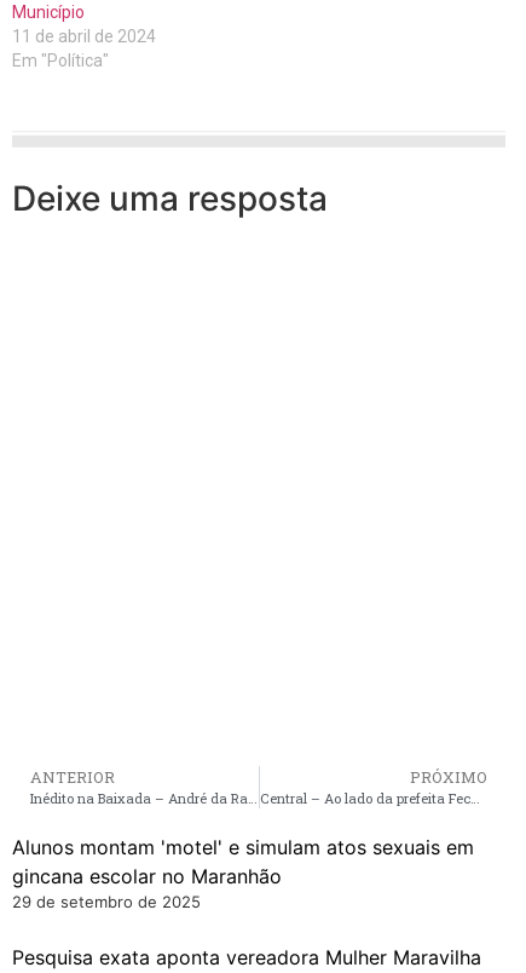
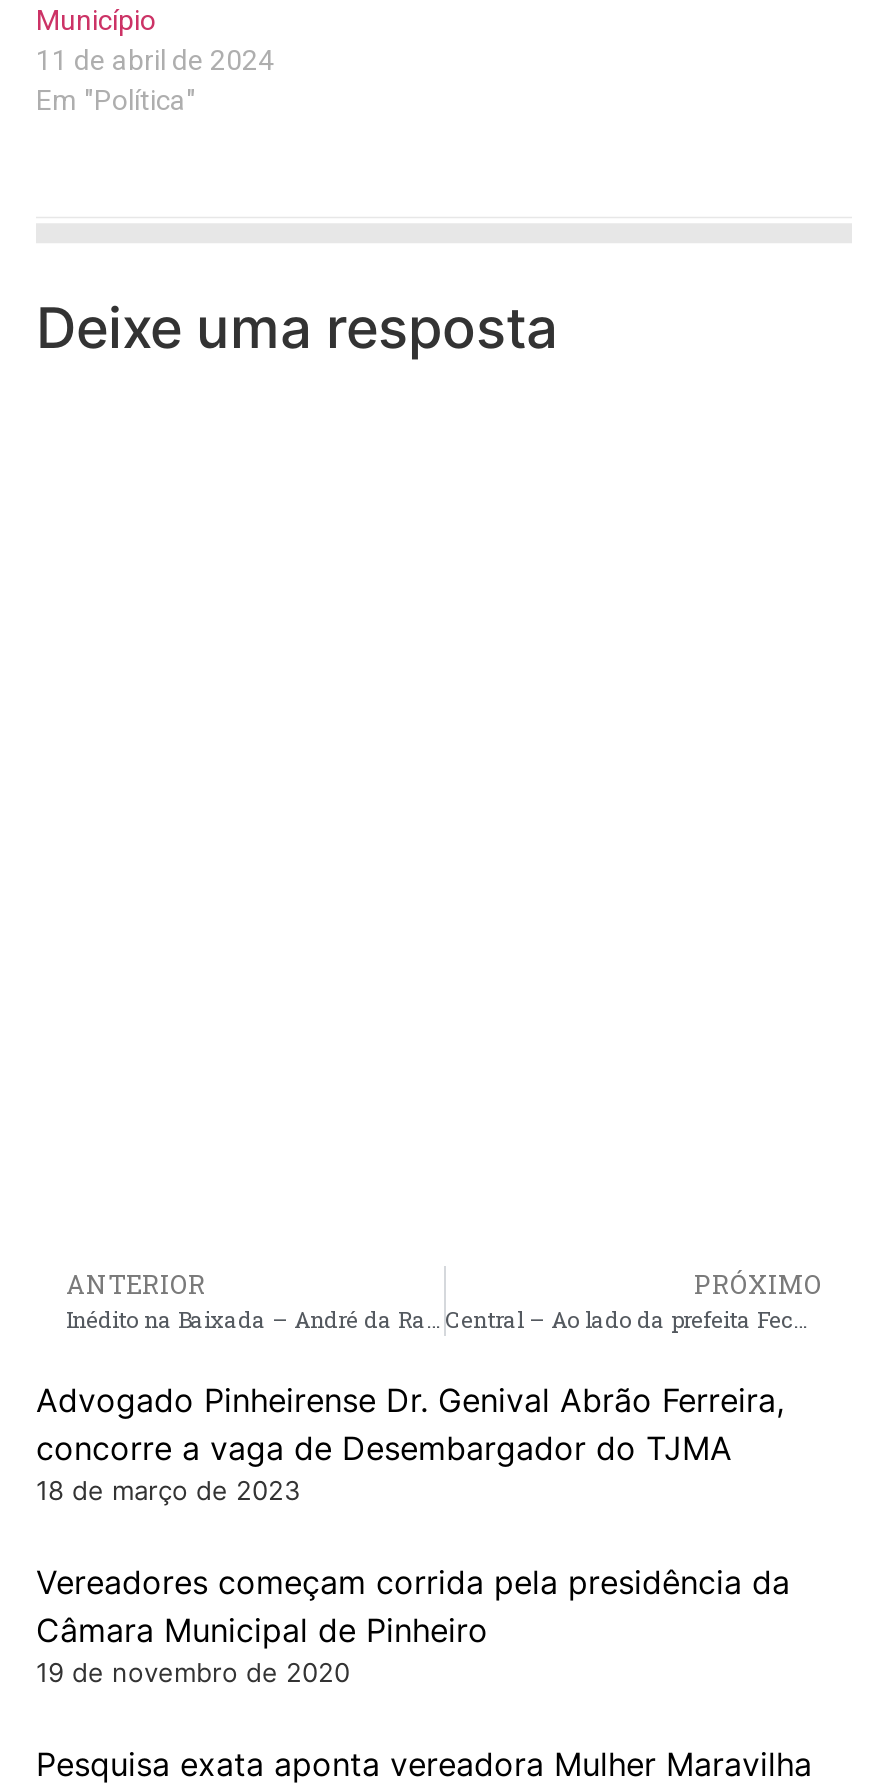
- Alunos montam 'motel' e simulam atos sexuais em
- gincana escolar no Maranhão
- 29 de setembro de 2025
+ Advogado Pinheirense Dr. Genival Abrão Ferreira,
+ concorre a vaga de Desembargador do TJMA
+ 18 de março de 2023
+ Vereadores começam corrida pela presidência da
+ Câmara Municipal de Pinheiro
+ 19 de novembro de 2020
